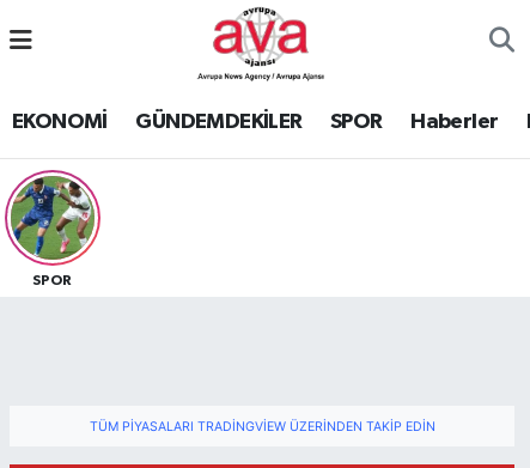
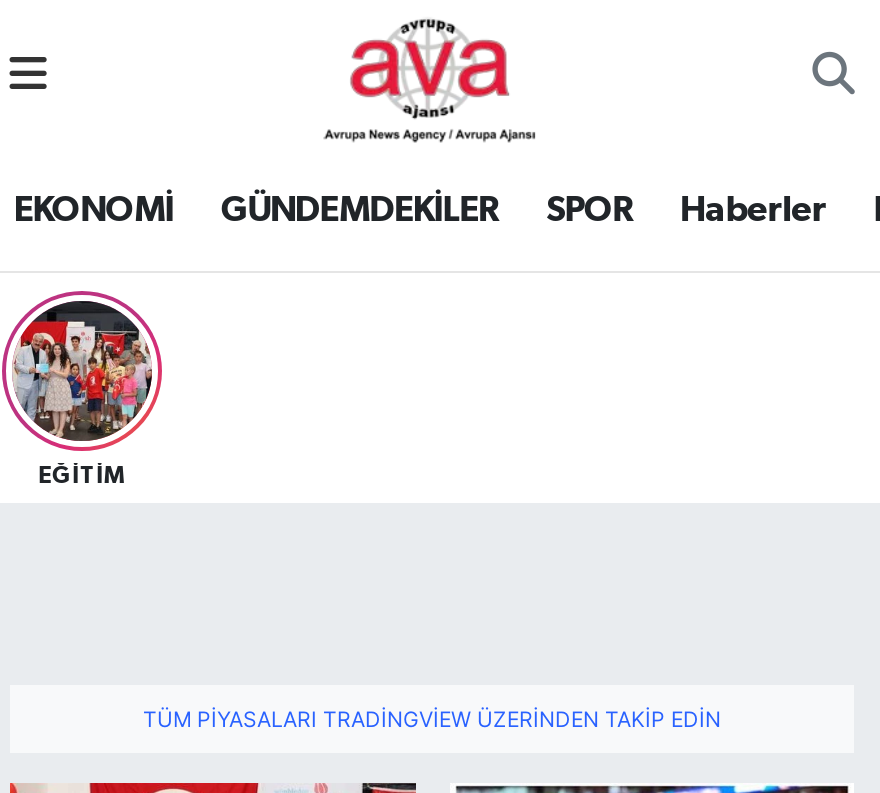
- [image]
- SPOR
+ [image]
+ EĞİTİM
